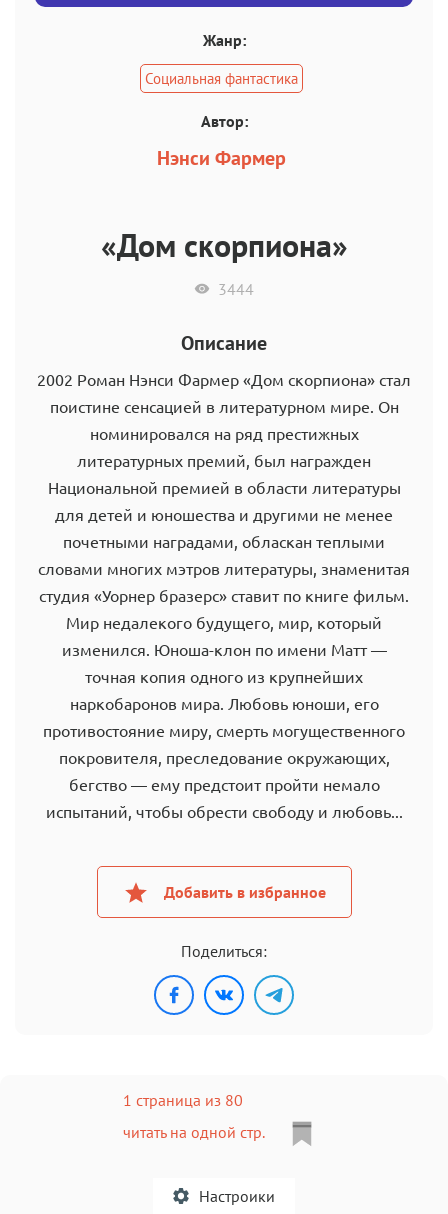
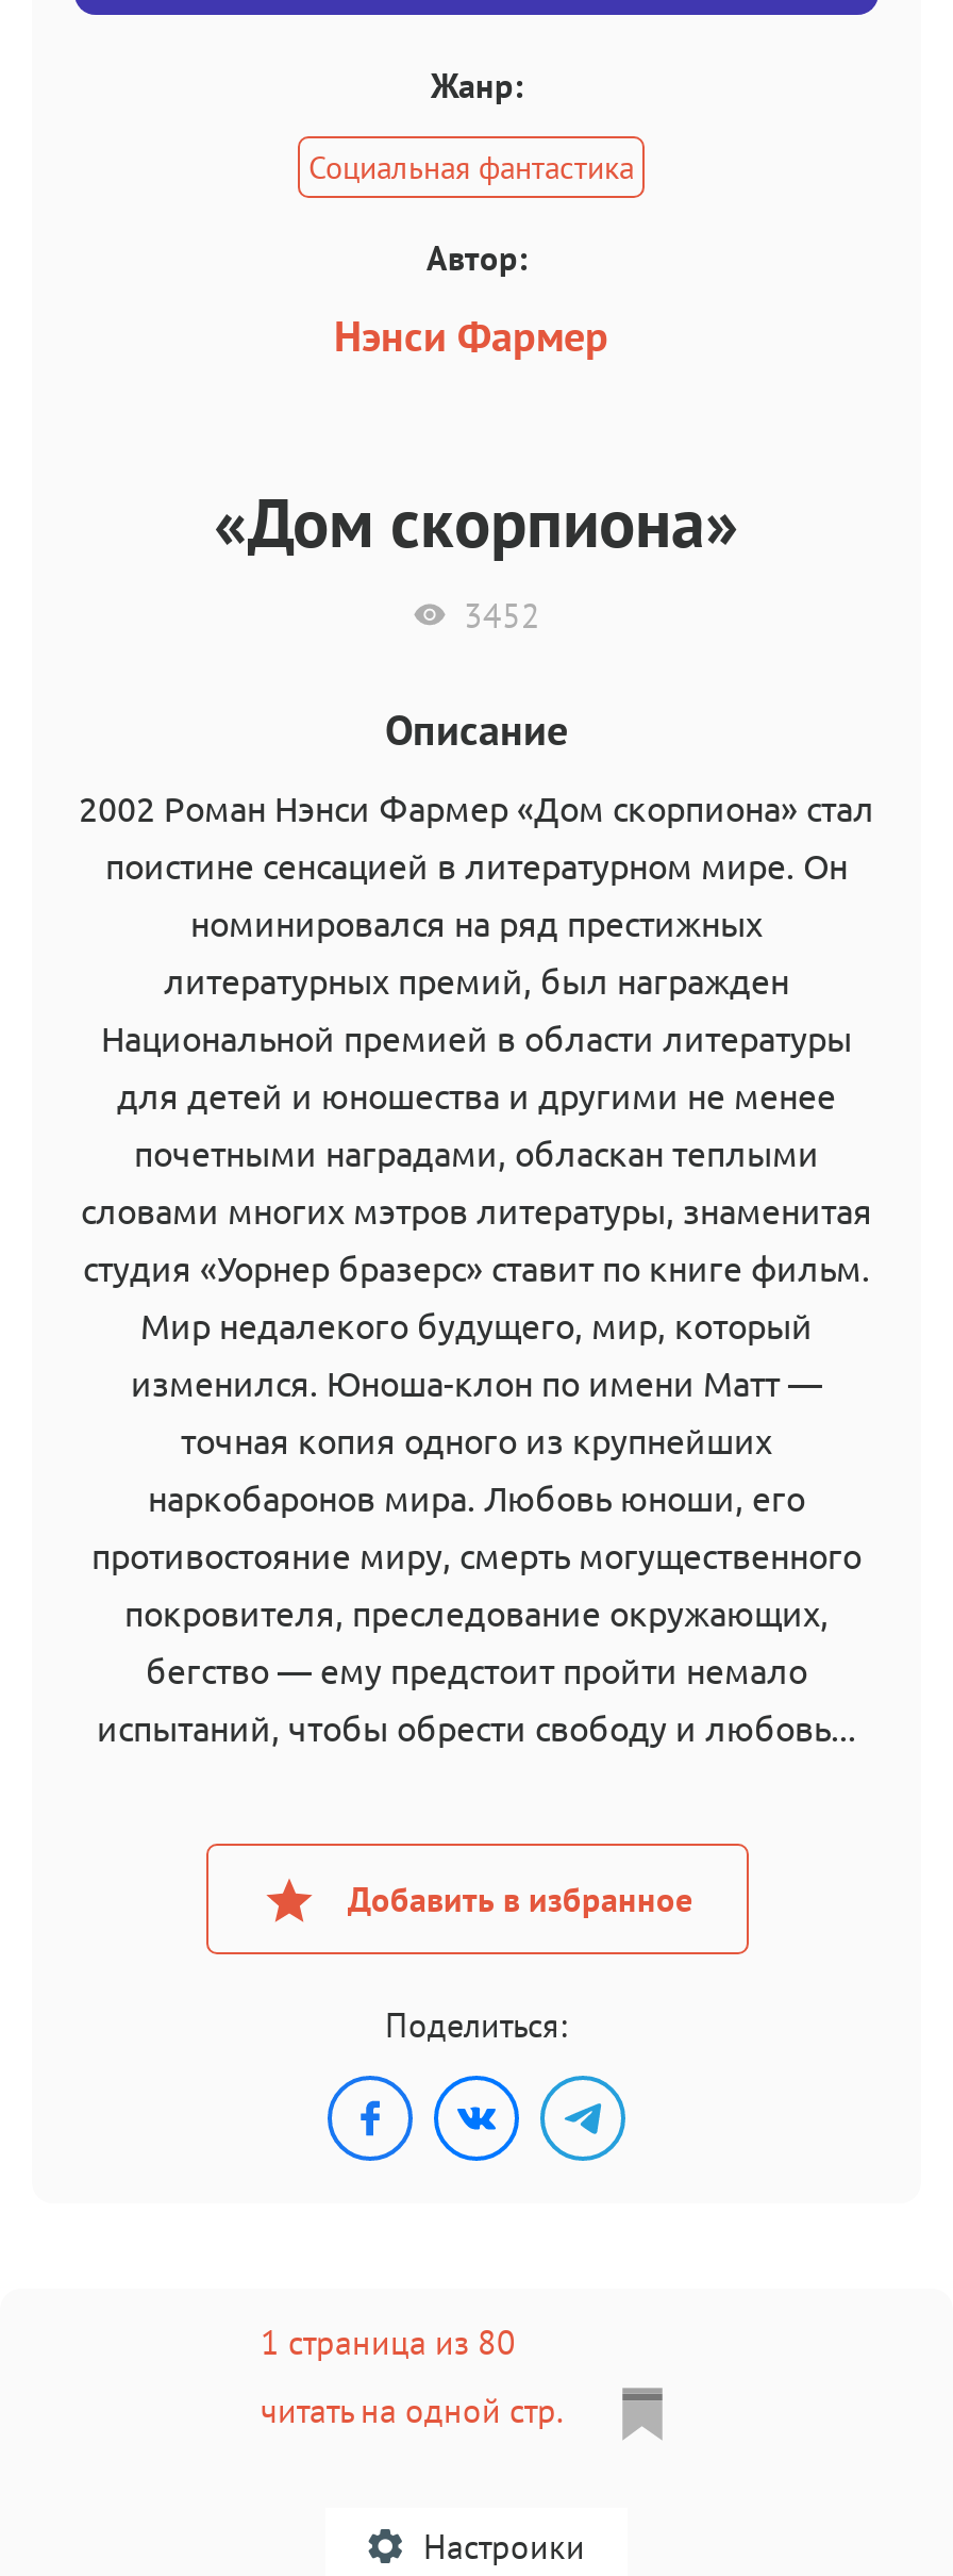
- 3444
+ 3452
